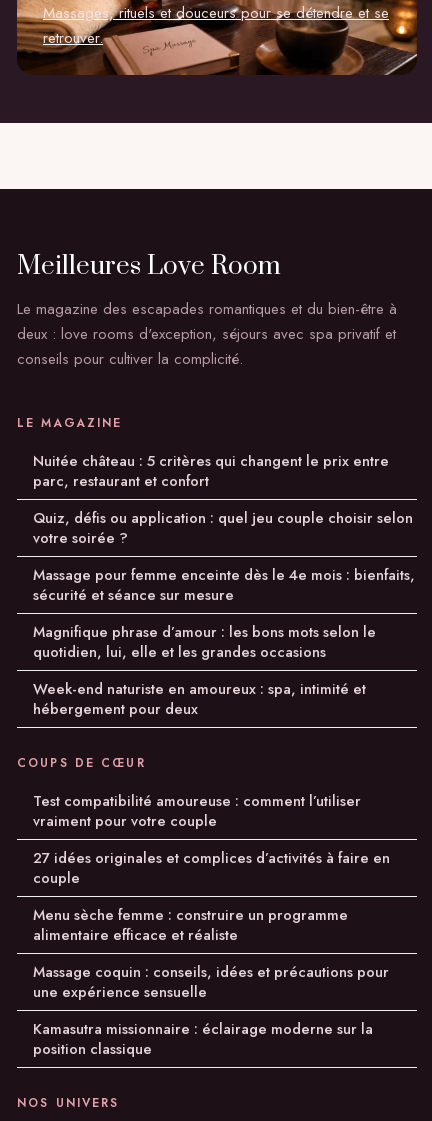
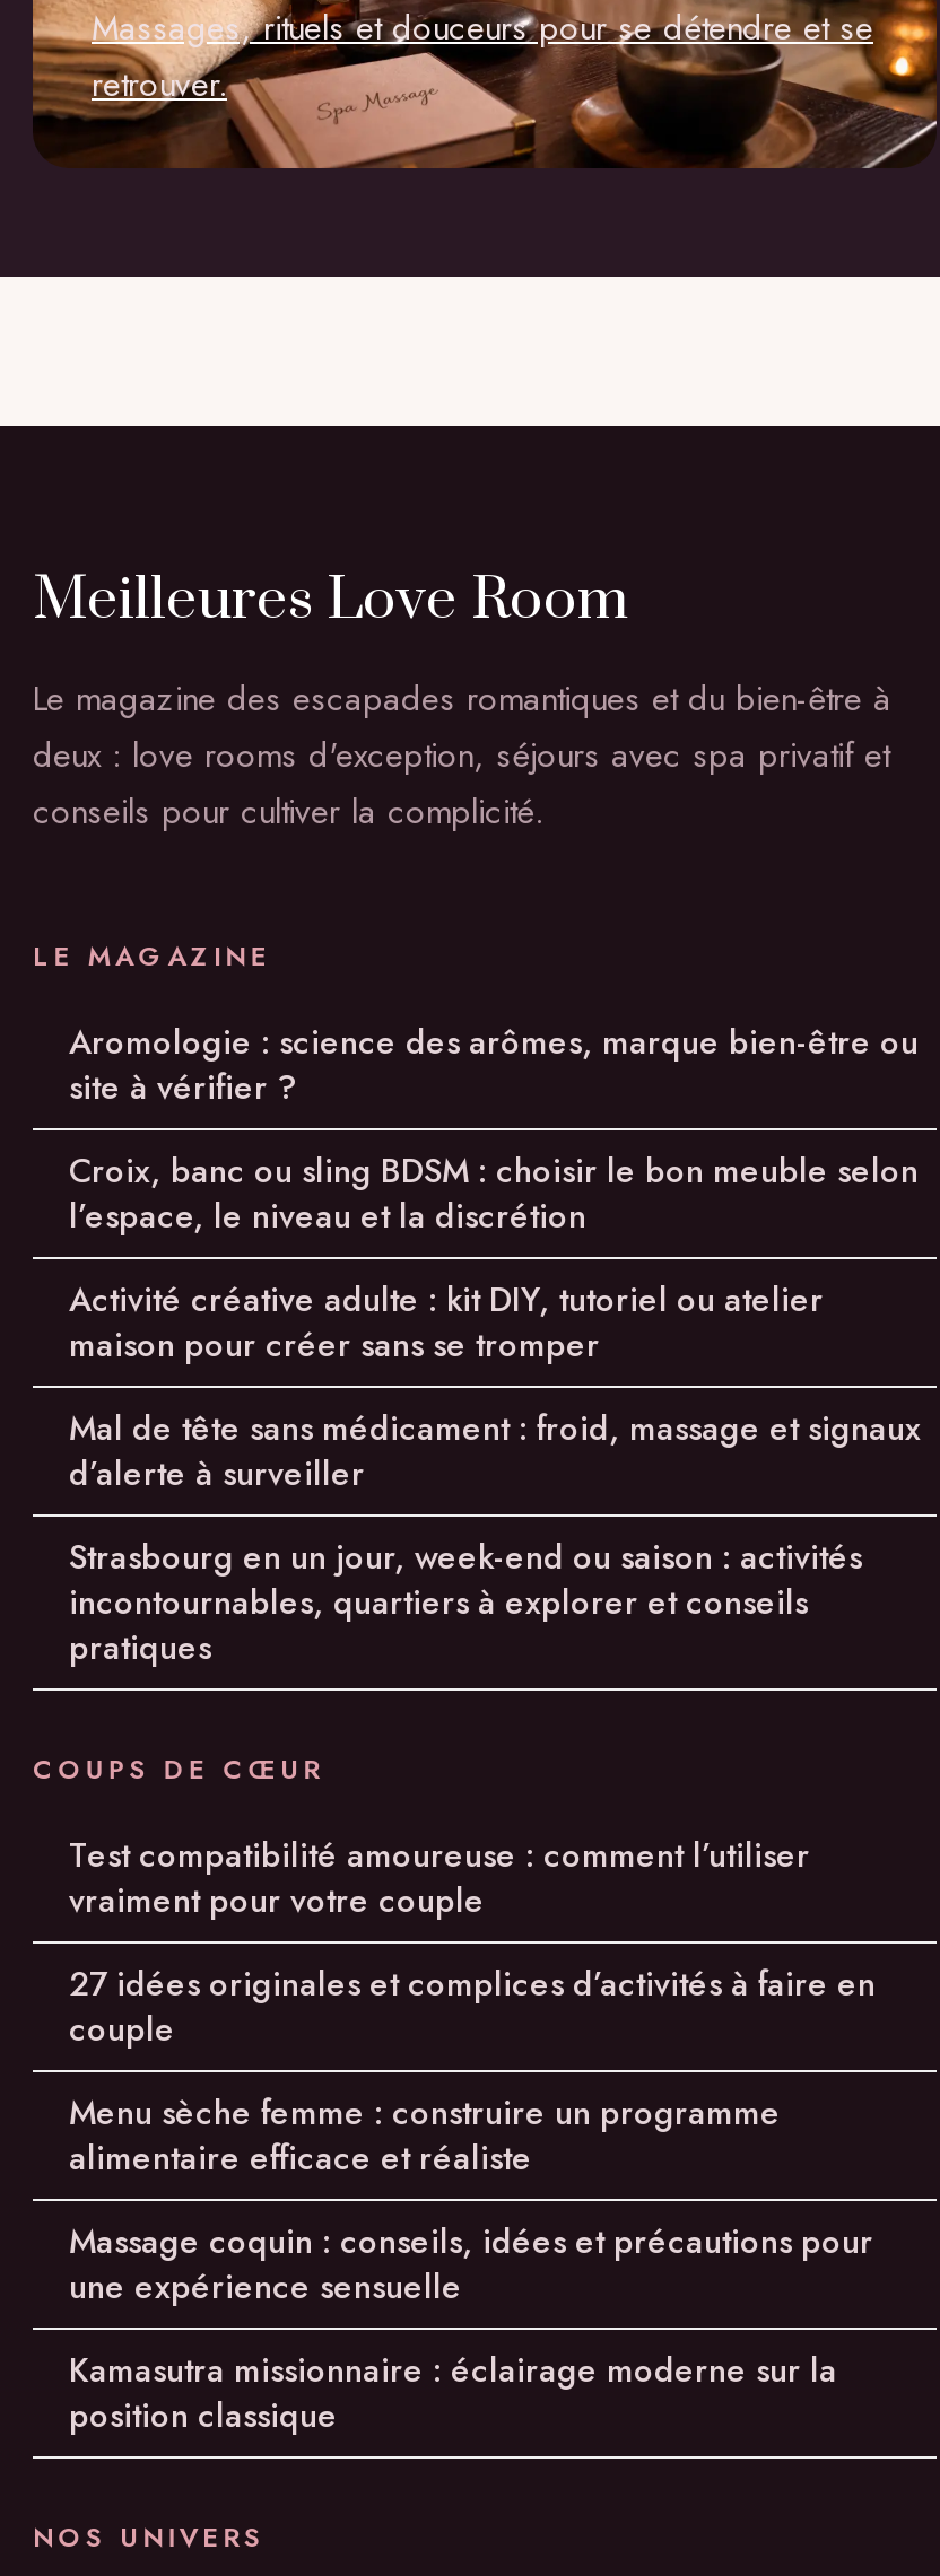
- Nuitée château : 5 critères qui changent le prix entre
- parc, restaurant et confort
+ Aromologie : science des arômes, marque bien-être ou
+ site à vérifier ?

- Quiz, défis ou application : quel jeu couple choisir selon
- votre soirée ?
+ Croix, banc ou sling BDSM : choisir le bon meuble selon
+ l’espace, le niveau et la discrétion

- Massage pour femme enceinte dès le 4e mois : bienfaits,
- sécurité et séance sur mesure
+ Activité créative adulte : kit DIY, tutoriel ou atelier
+ maison pour créer sans se tromper

- Magnifique phrase d’amour : les bons mots selon le
- quotidien, lui, elle et les grandes occasions
+ Mal de tête sans médicament : froid, massage et signaux
+ d’alerte à surveiller

- Week-end naturiste en amoureux : spa, intimité et
- hébergement pour deux
+ Strasbourg en un jour, week-end ou saison : activités
+ incontournables, quartiers à explorer et conseils
+ pratiques
